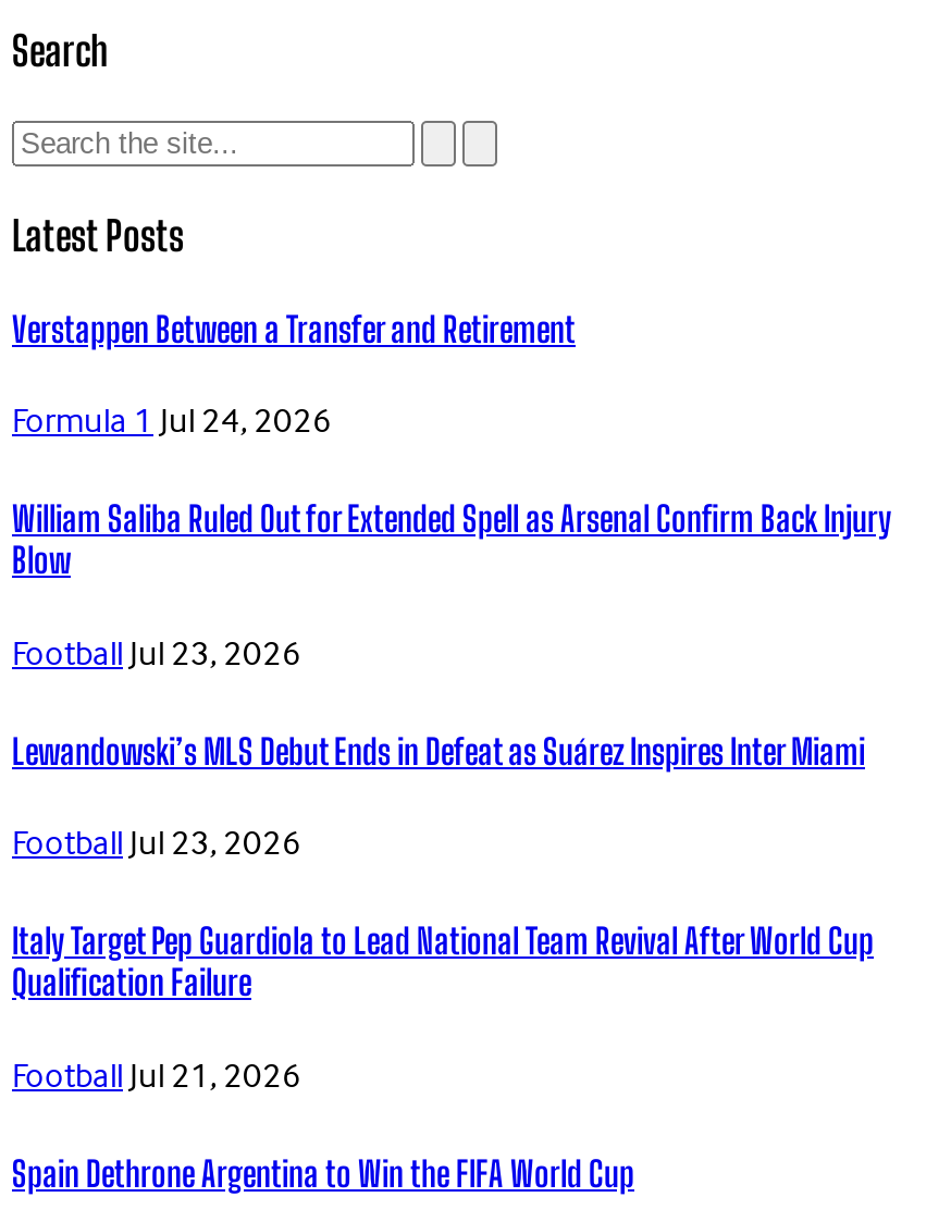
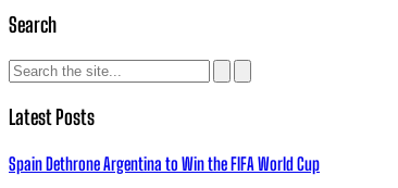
- Verstappen Between a Transfer and Retirement
- Formula 1 Jul 24, 2026
- William Saliba Ruled Out for Extended Spell as Arsenal Confirm Back Injury
- Blow
- Football Jul 23, 2026
- Lewandowski’s MLS Debut Ends in Defeat as Suárez Inspires Inter Miami
- Football Jul 23, 2026
- Italy Target Pep Guardiola to Lead National Team Revival After World Cup
- Qualification Failure
- Football Jul 21, 2026
